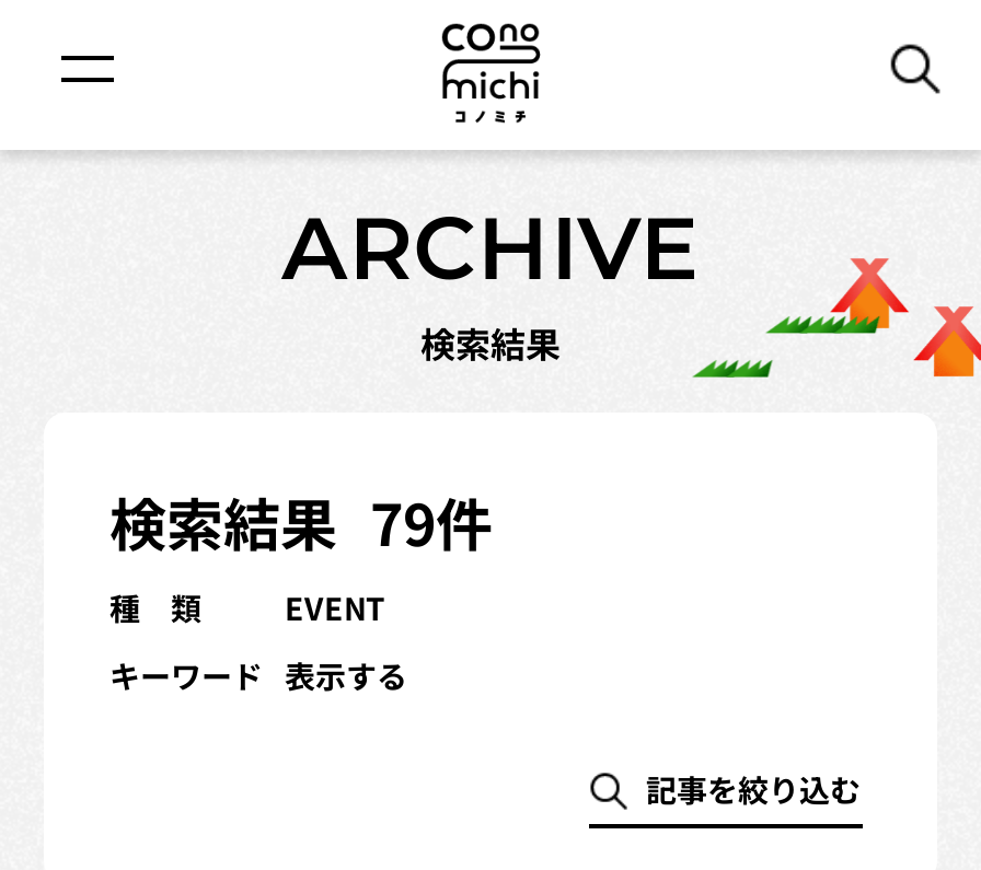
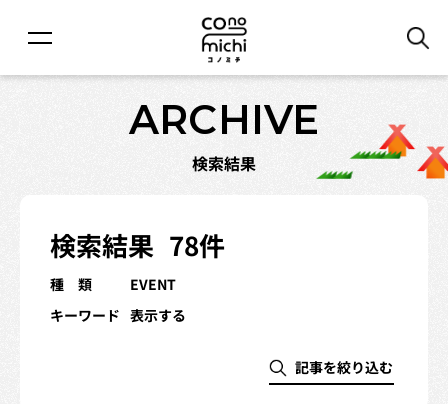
- 検索結果 79件
+ 検索結果 78件
